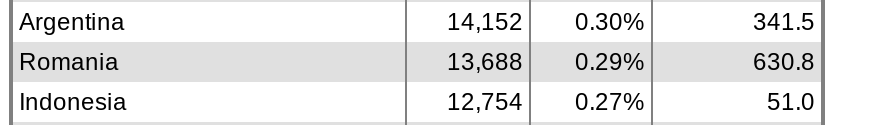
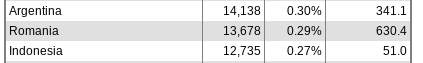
- 14,152 0.30%
+ 14,138 0.30%

- 341.5
+ 341.1

- 13,688 0.29%
+ 13,678 0.29%

- 630.8
+ 630.4

- 12,754 0.27%
+ 12,735 0.27%
